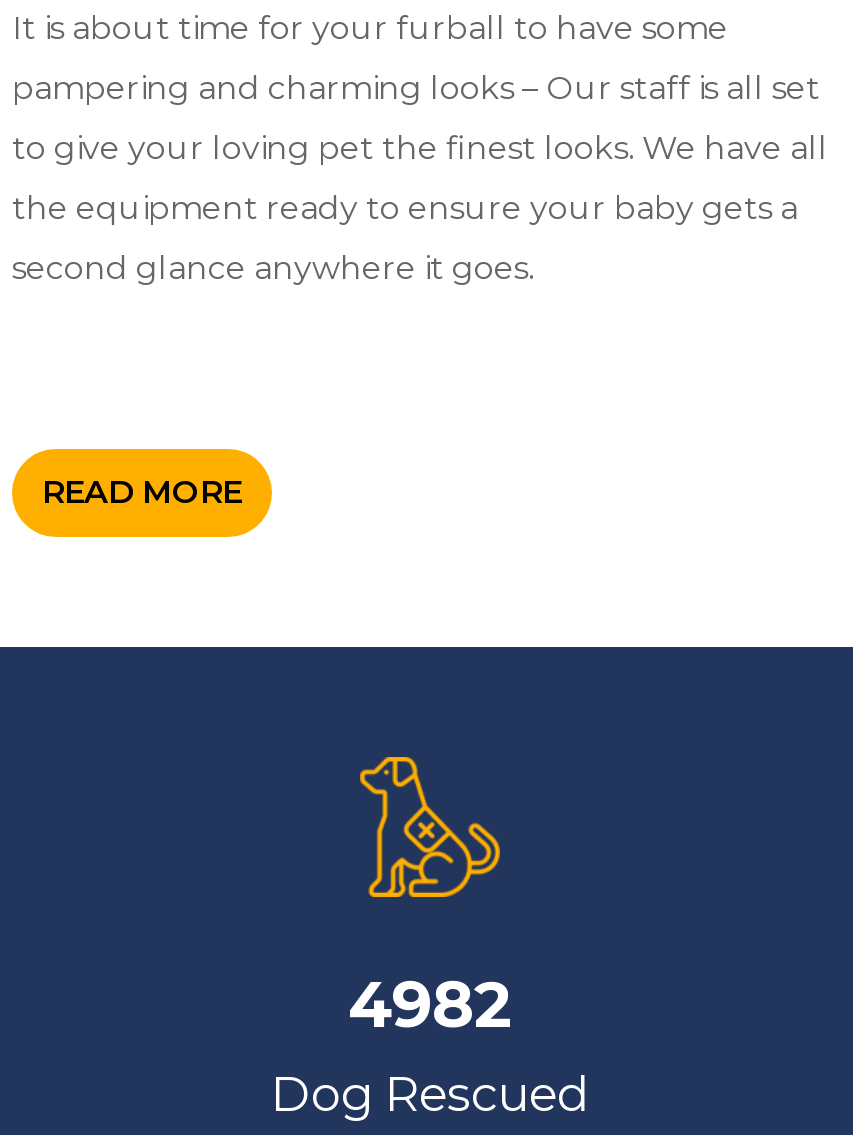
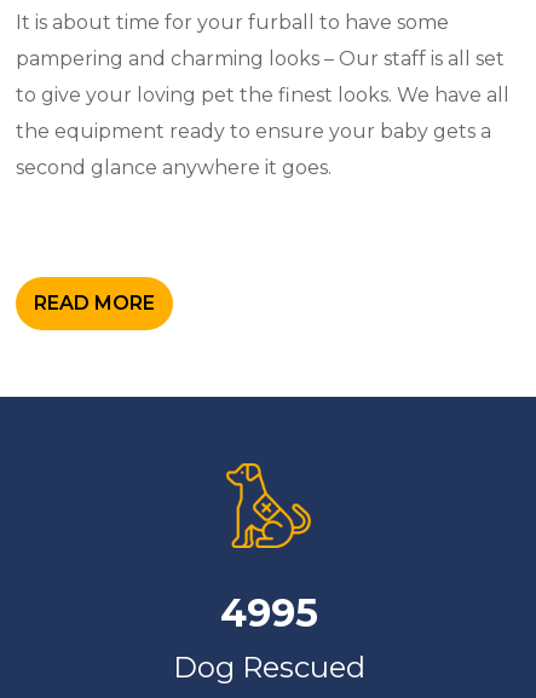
- 4982
+ 4995
